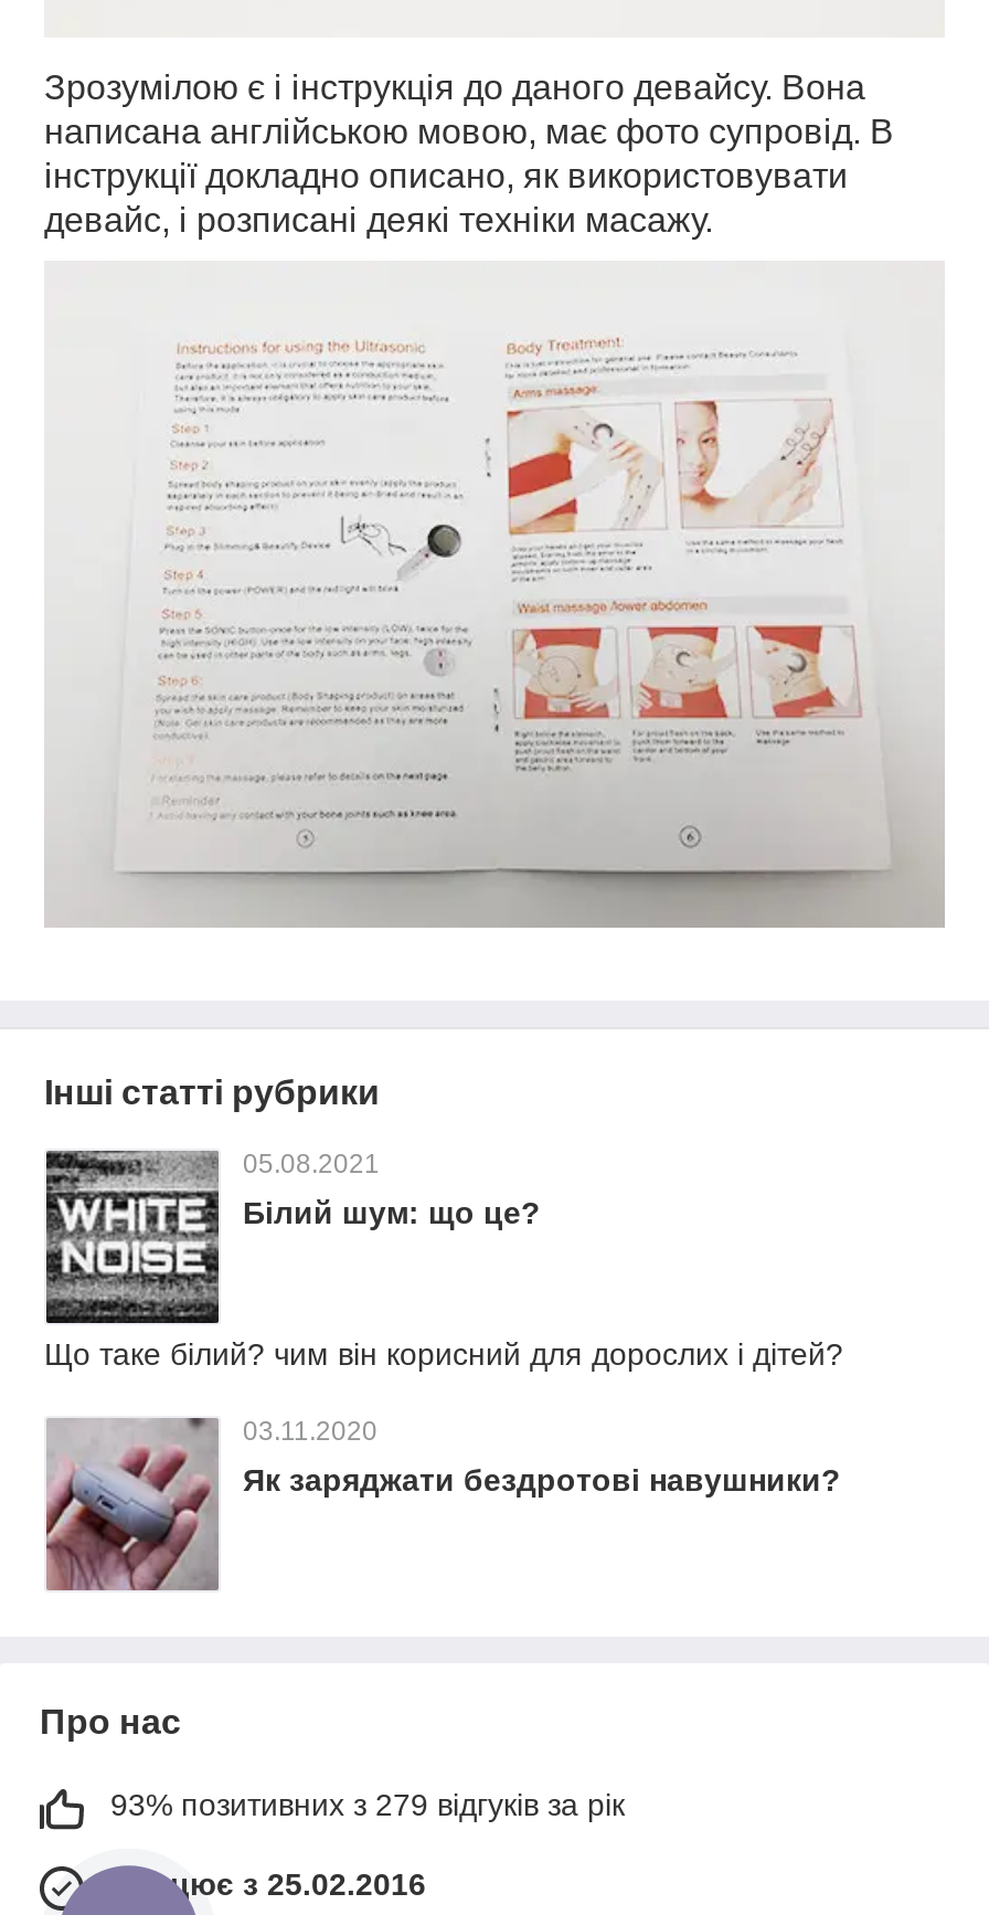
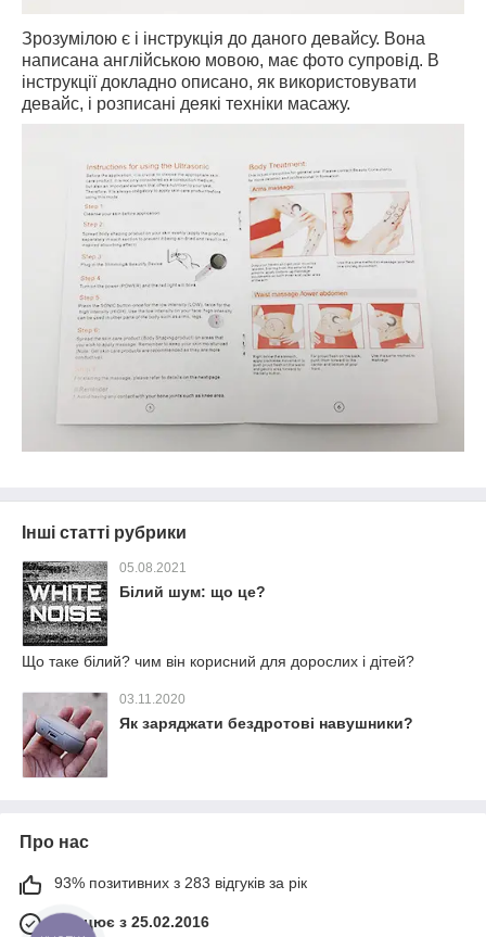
- 93% позитивних з 279 відгуків за рік
+ 93% позитивних з 283 відгуків за рік
